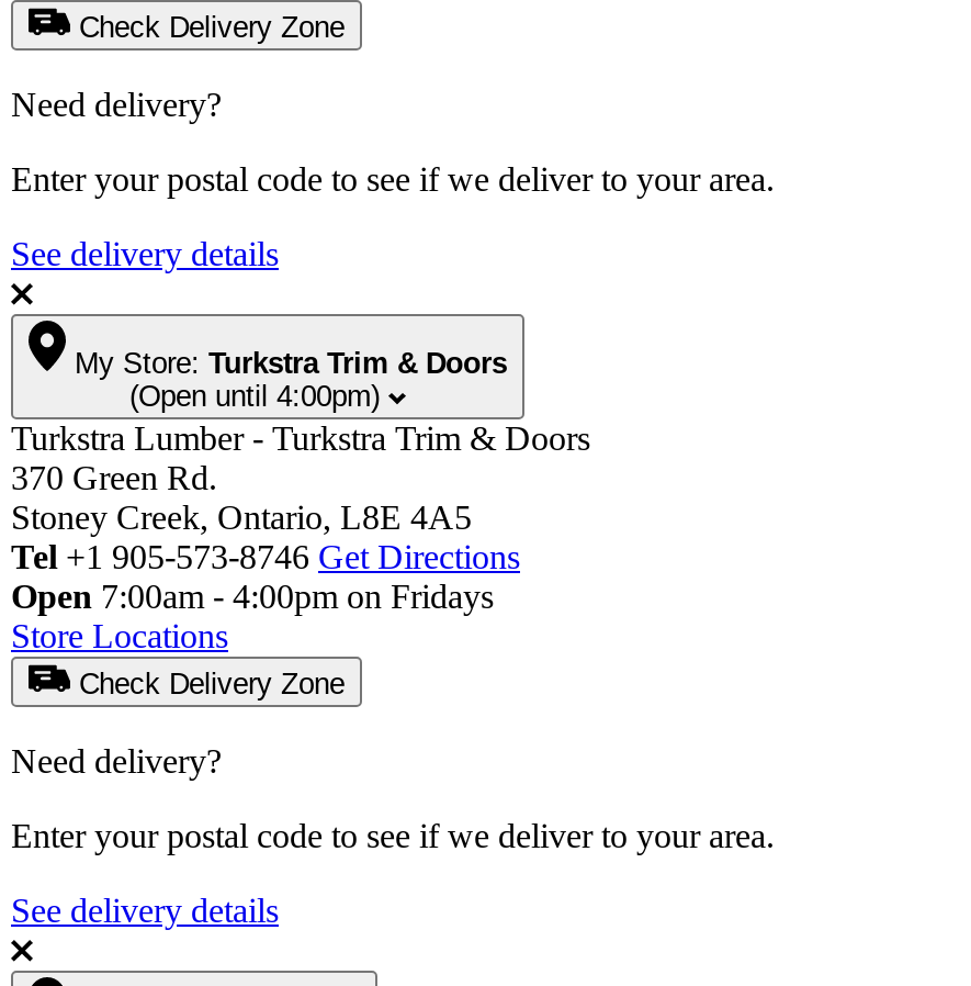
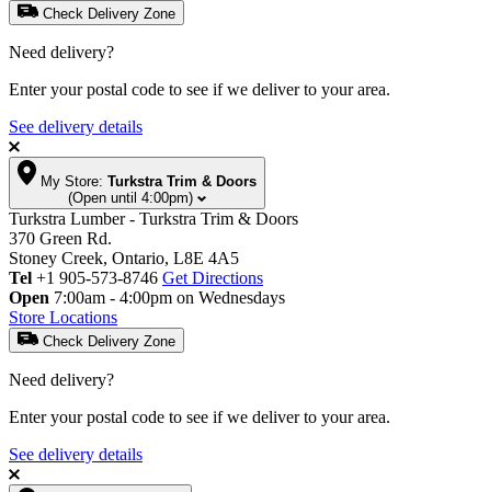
- Open 7:00am - 4:00pm on Fridays
+ Open 7:00am - 4:00pm on Wednesdays
